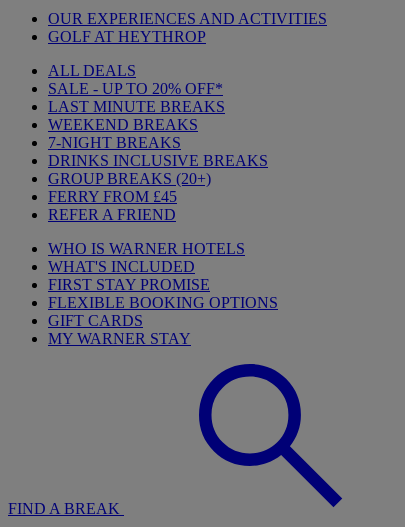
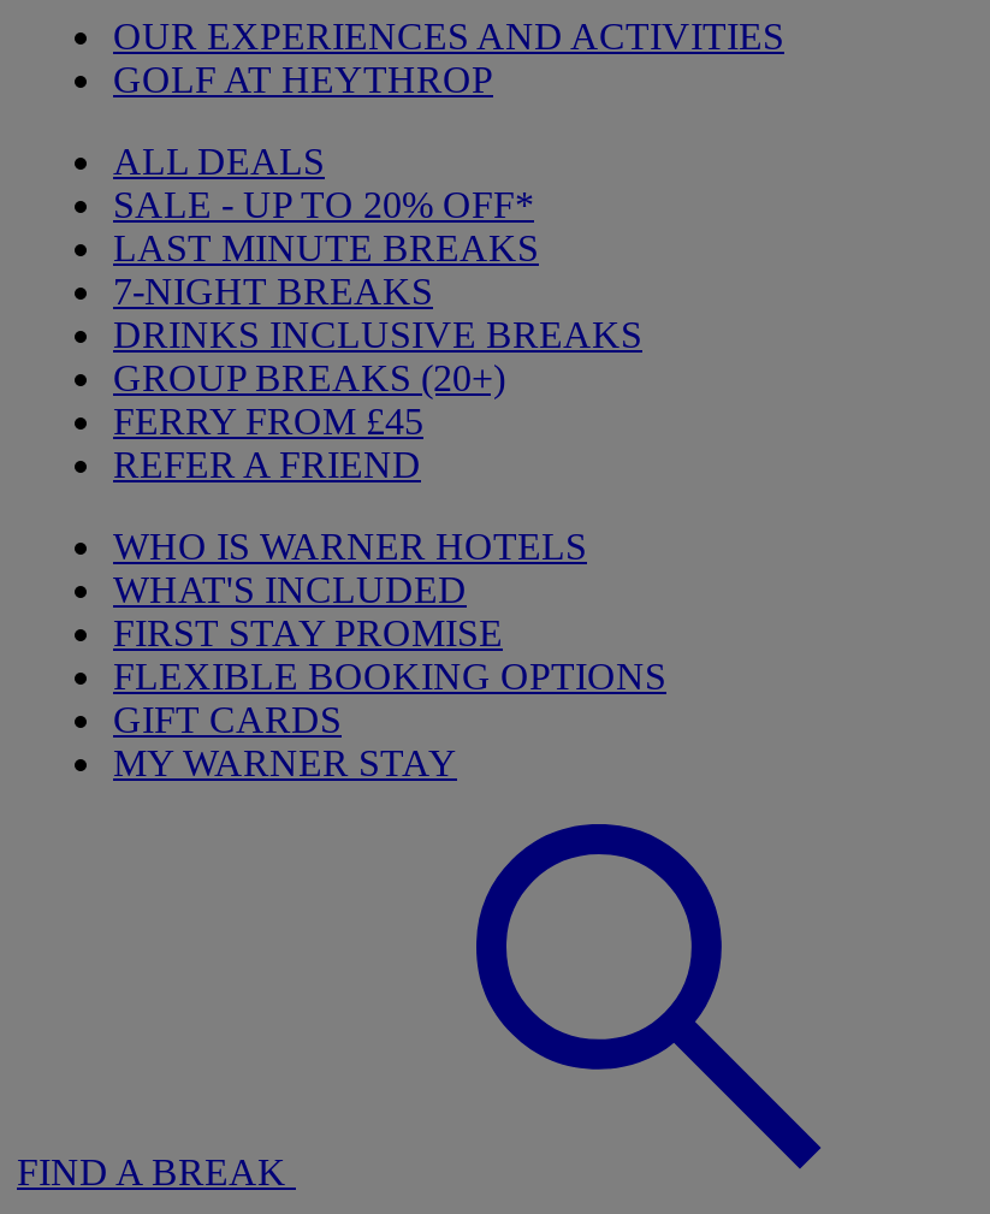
- WEEKEND BREAKS
